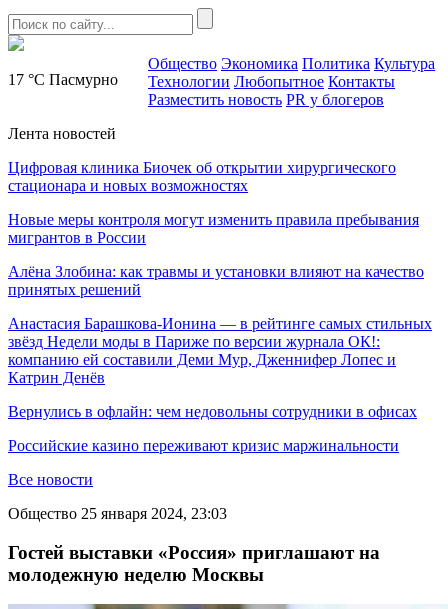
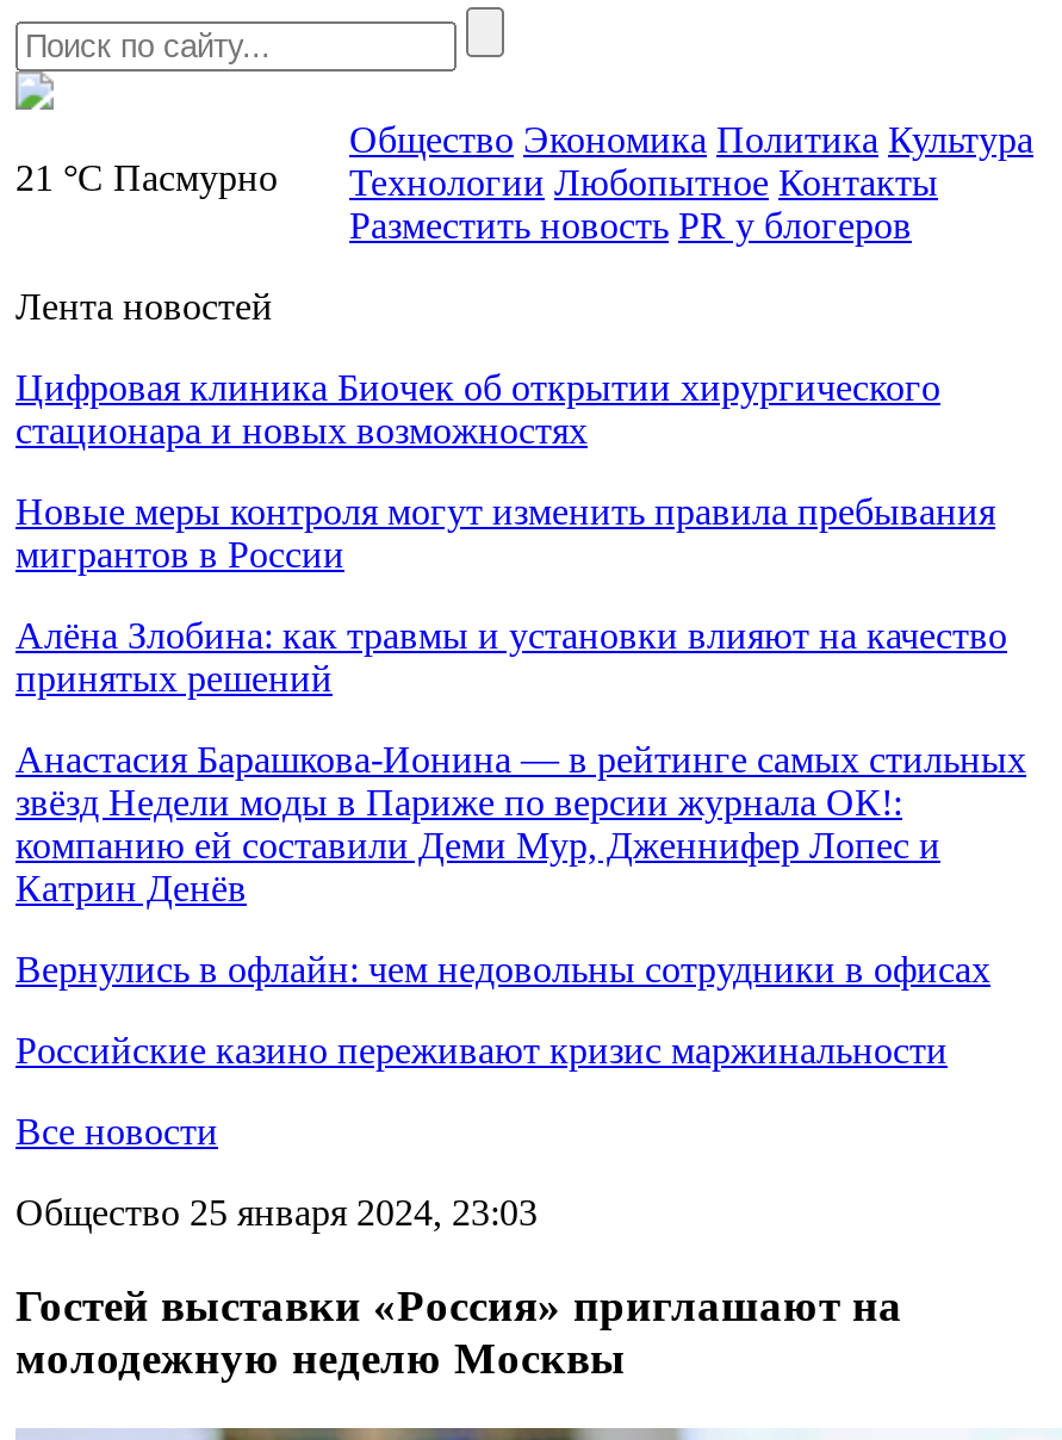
- 17 °C Пасмурно Технологии Любопытное Контакты
+ 21 °C Пасмурно Технологии Любопытное Контакты
